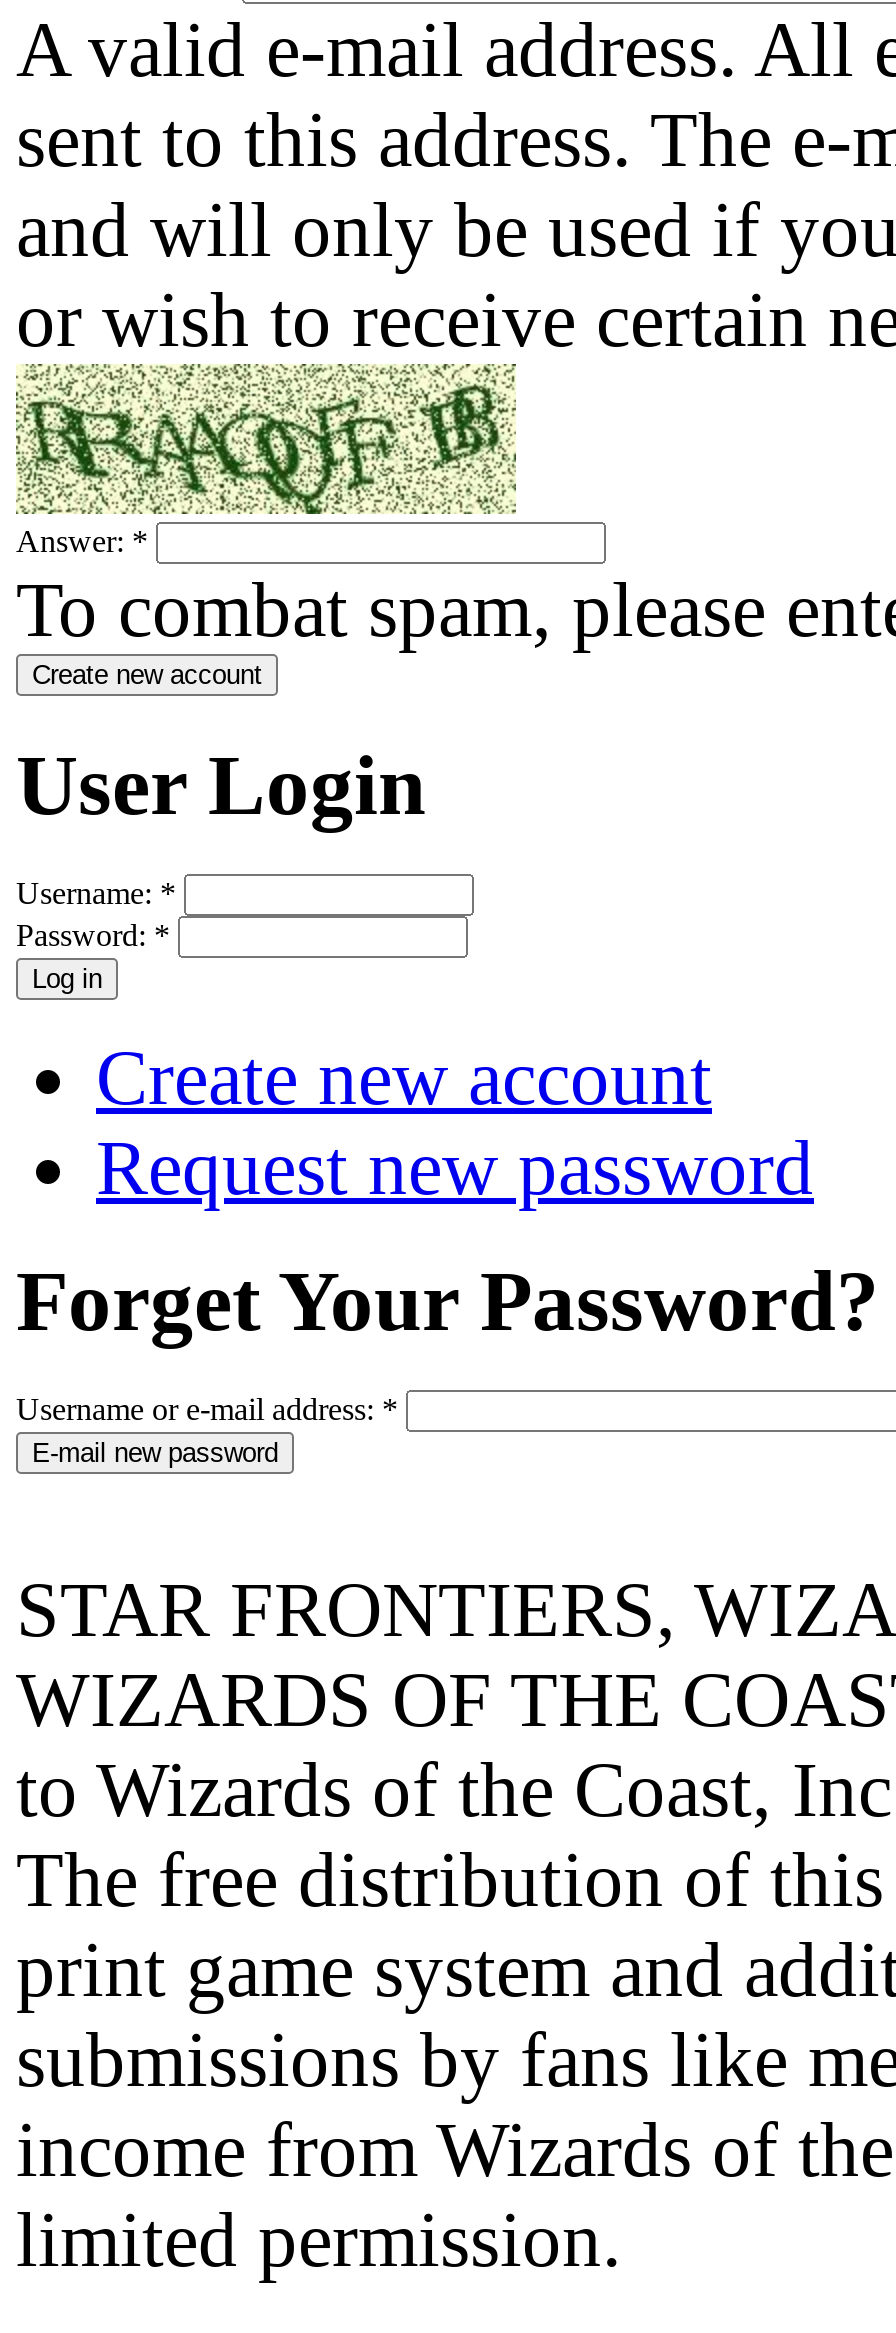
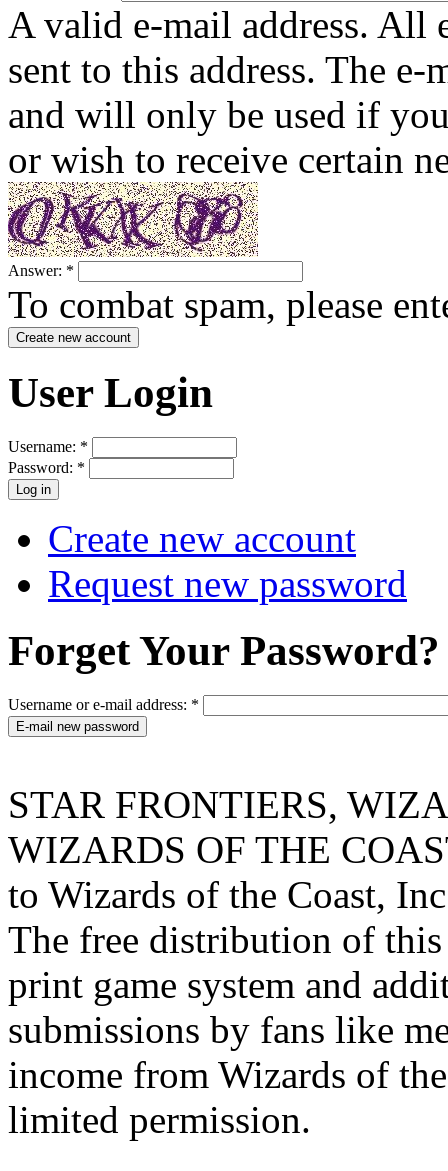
- [image]
+ [image]
